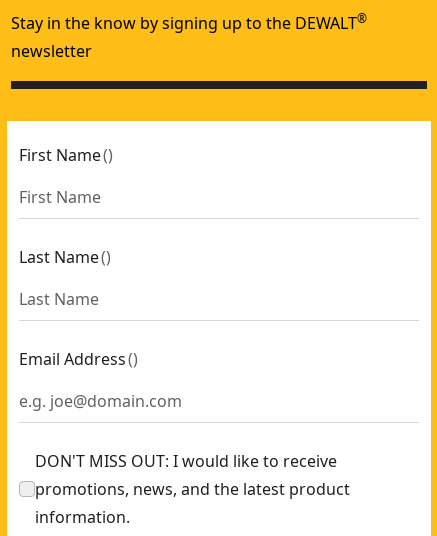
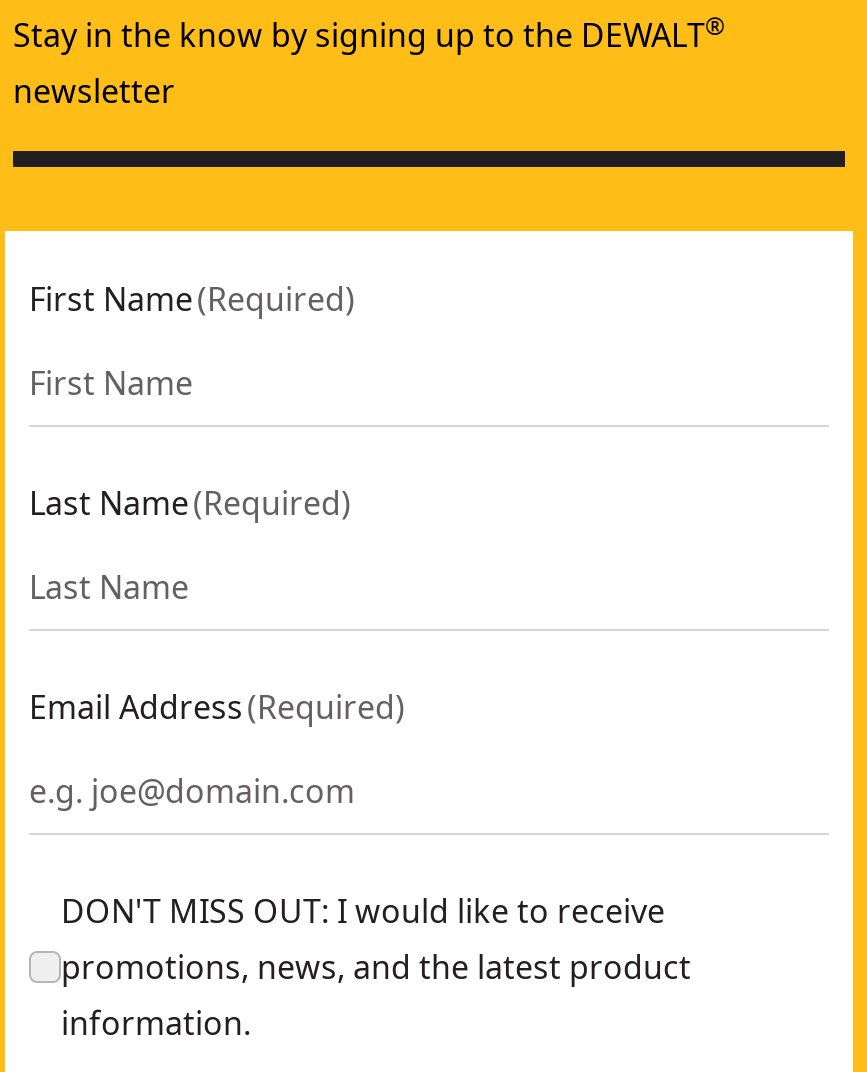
- First Name ()
+ First Name (Required)

- Last Name ()
+ Last Name (Required)

- Email Address ()
+ Email Address (Required)
